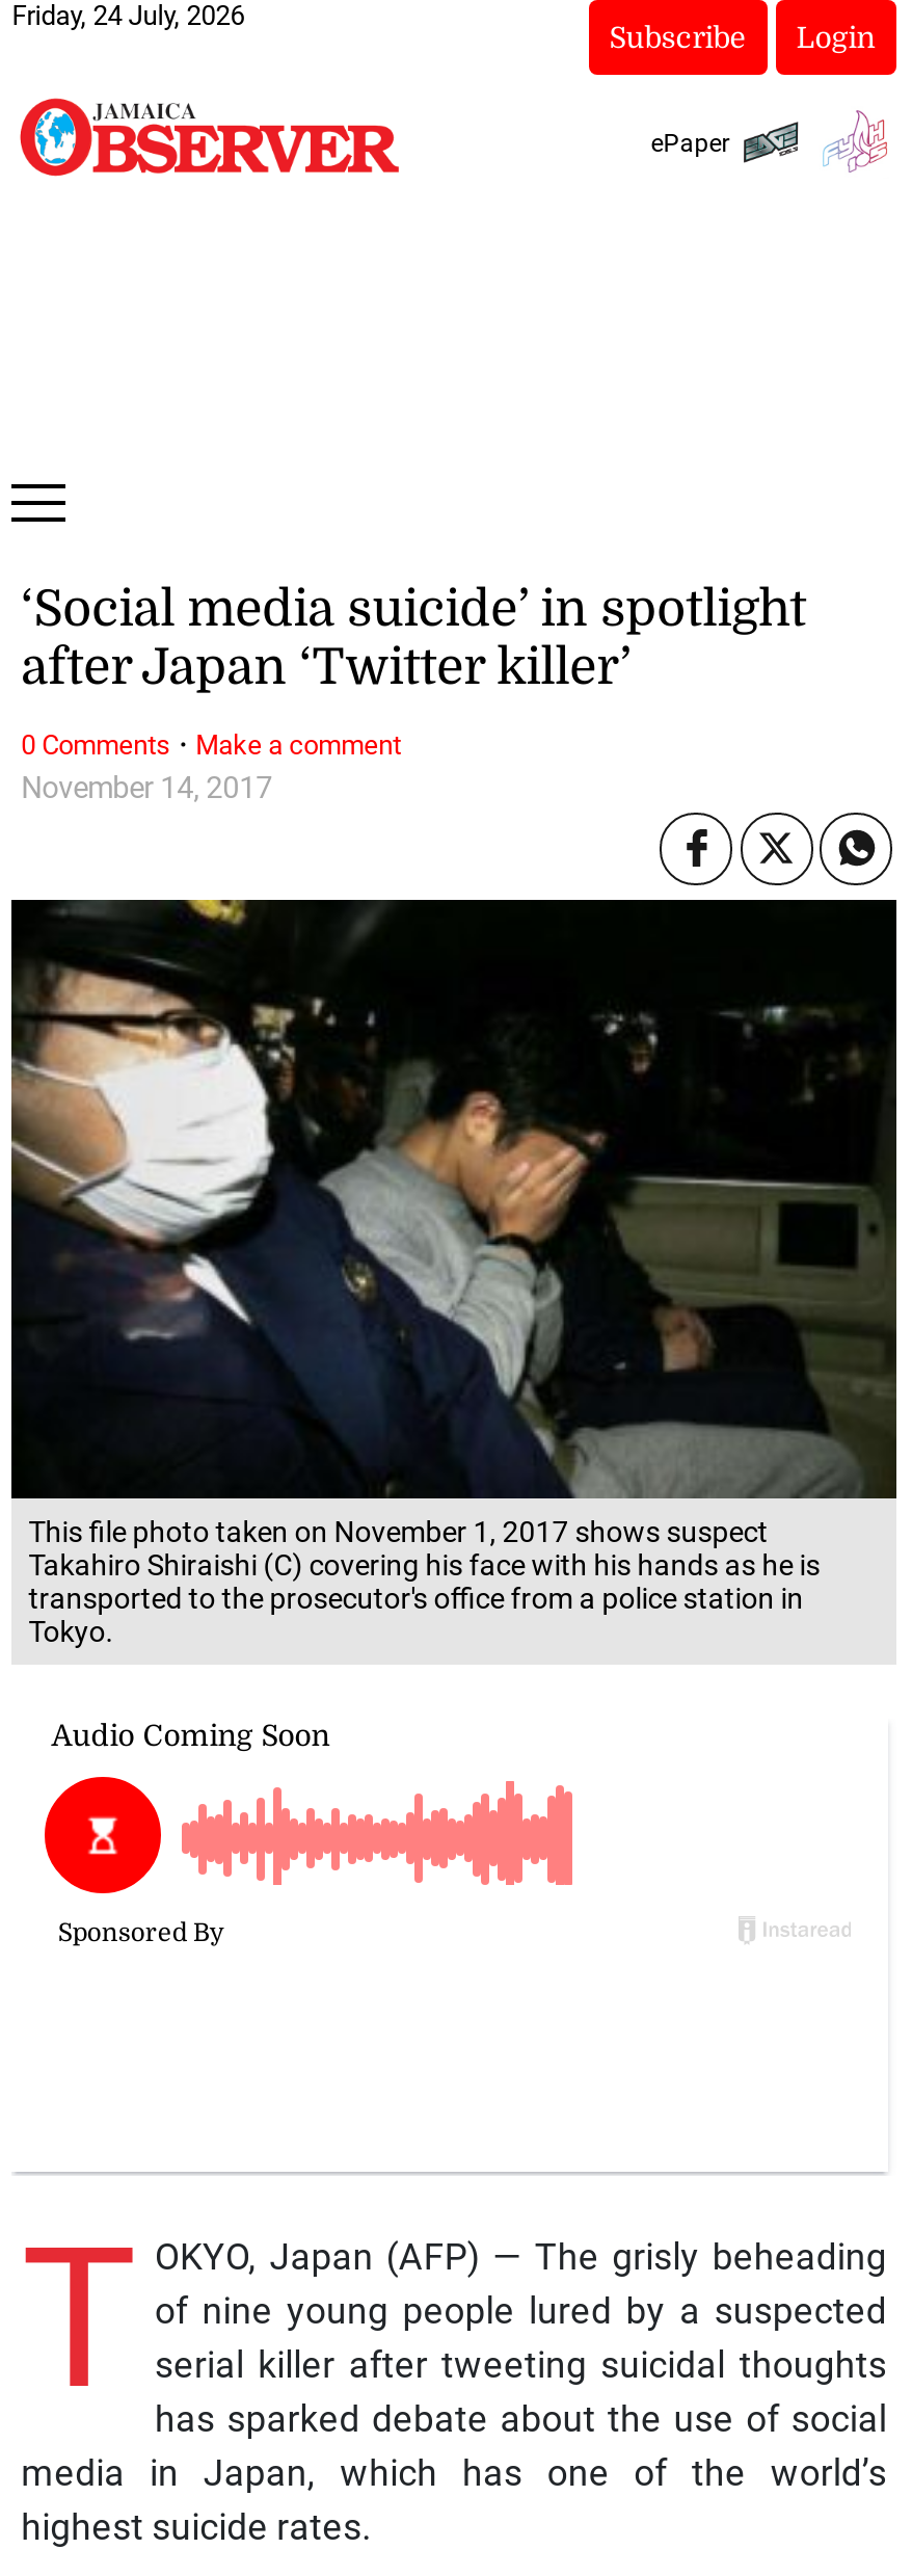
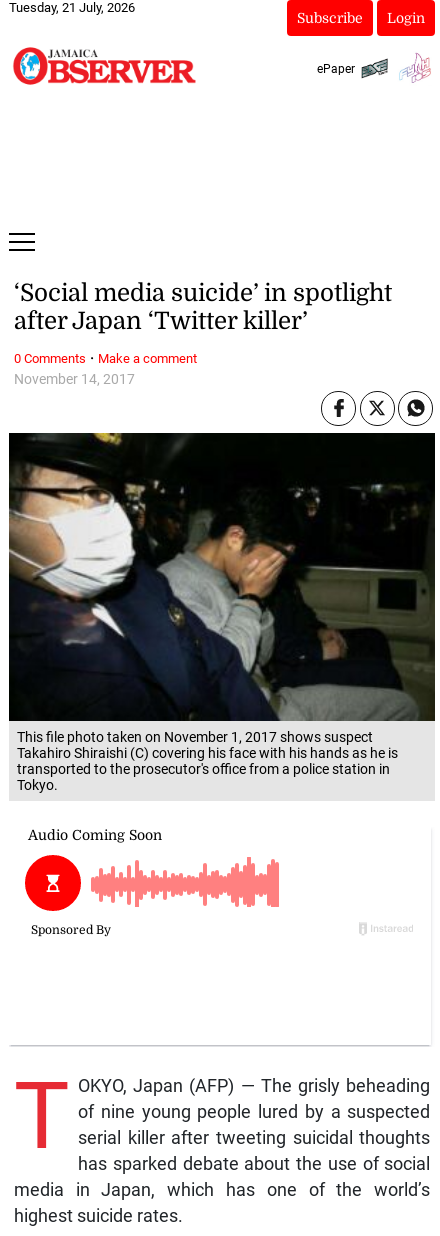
- Friday, 24 July, 2026
+ Tuesday, 21 July, 2026
